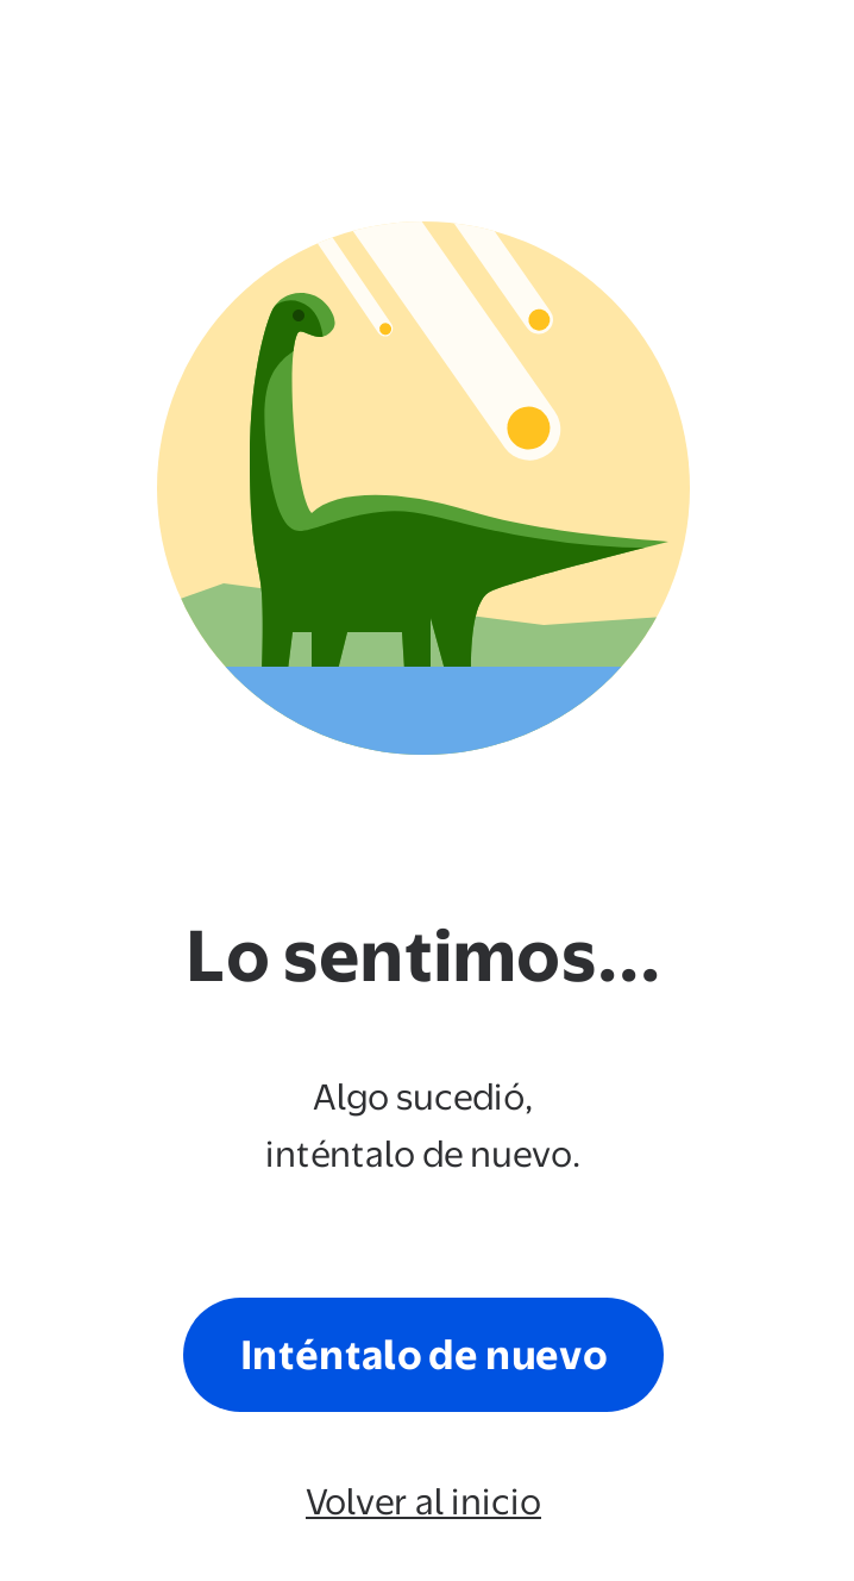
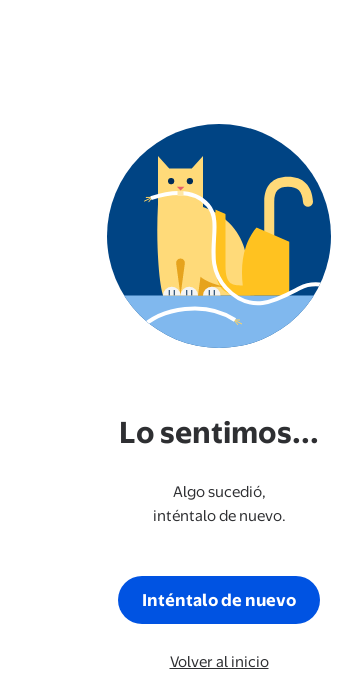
- [image]
+ [image]
